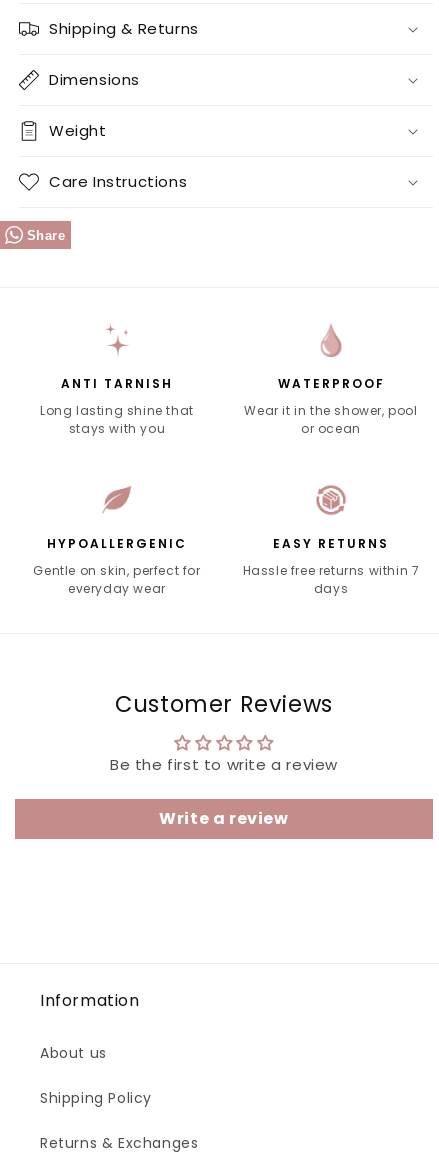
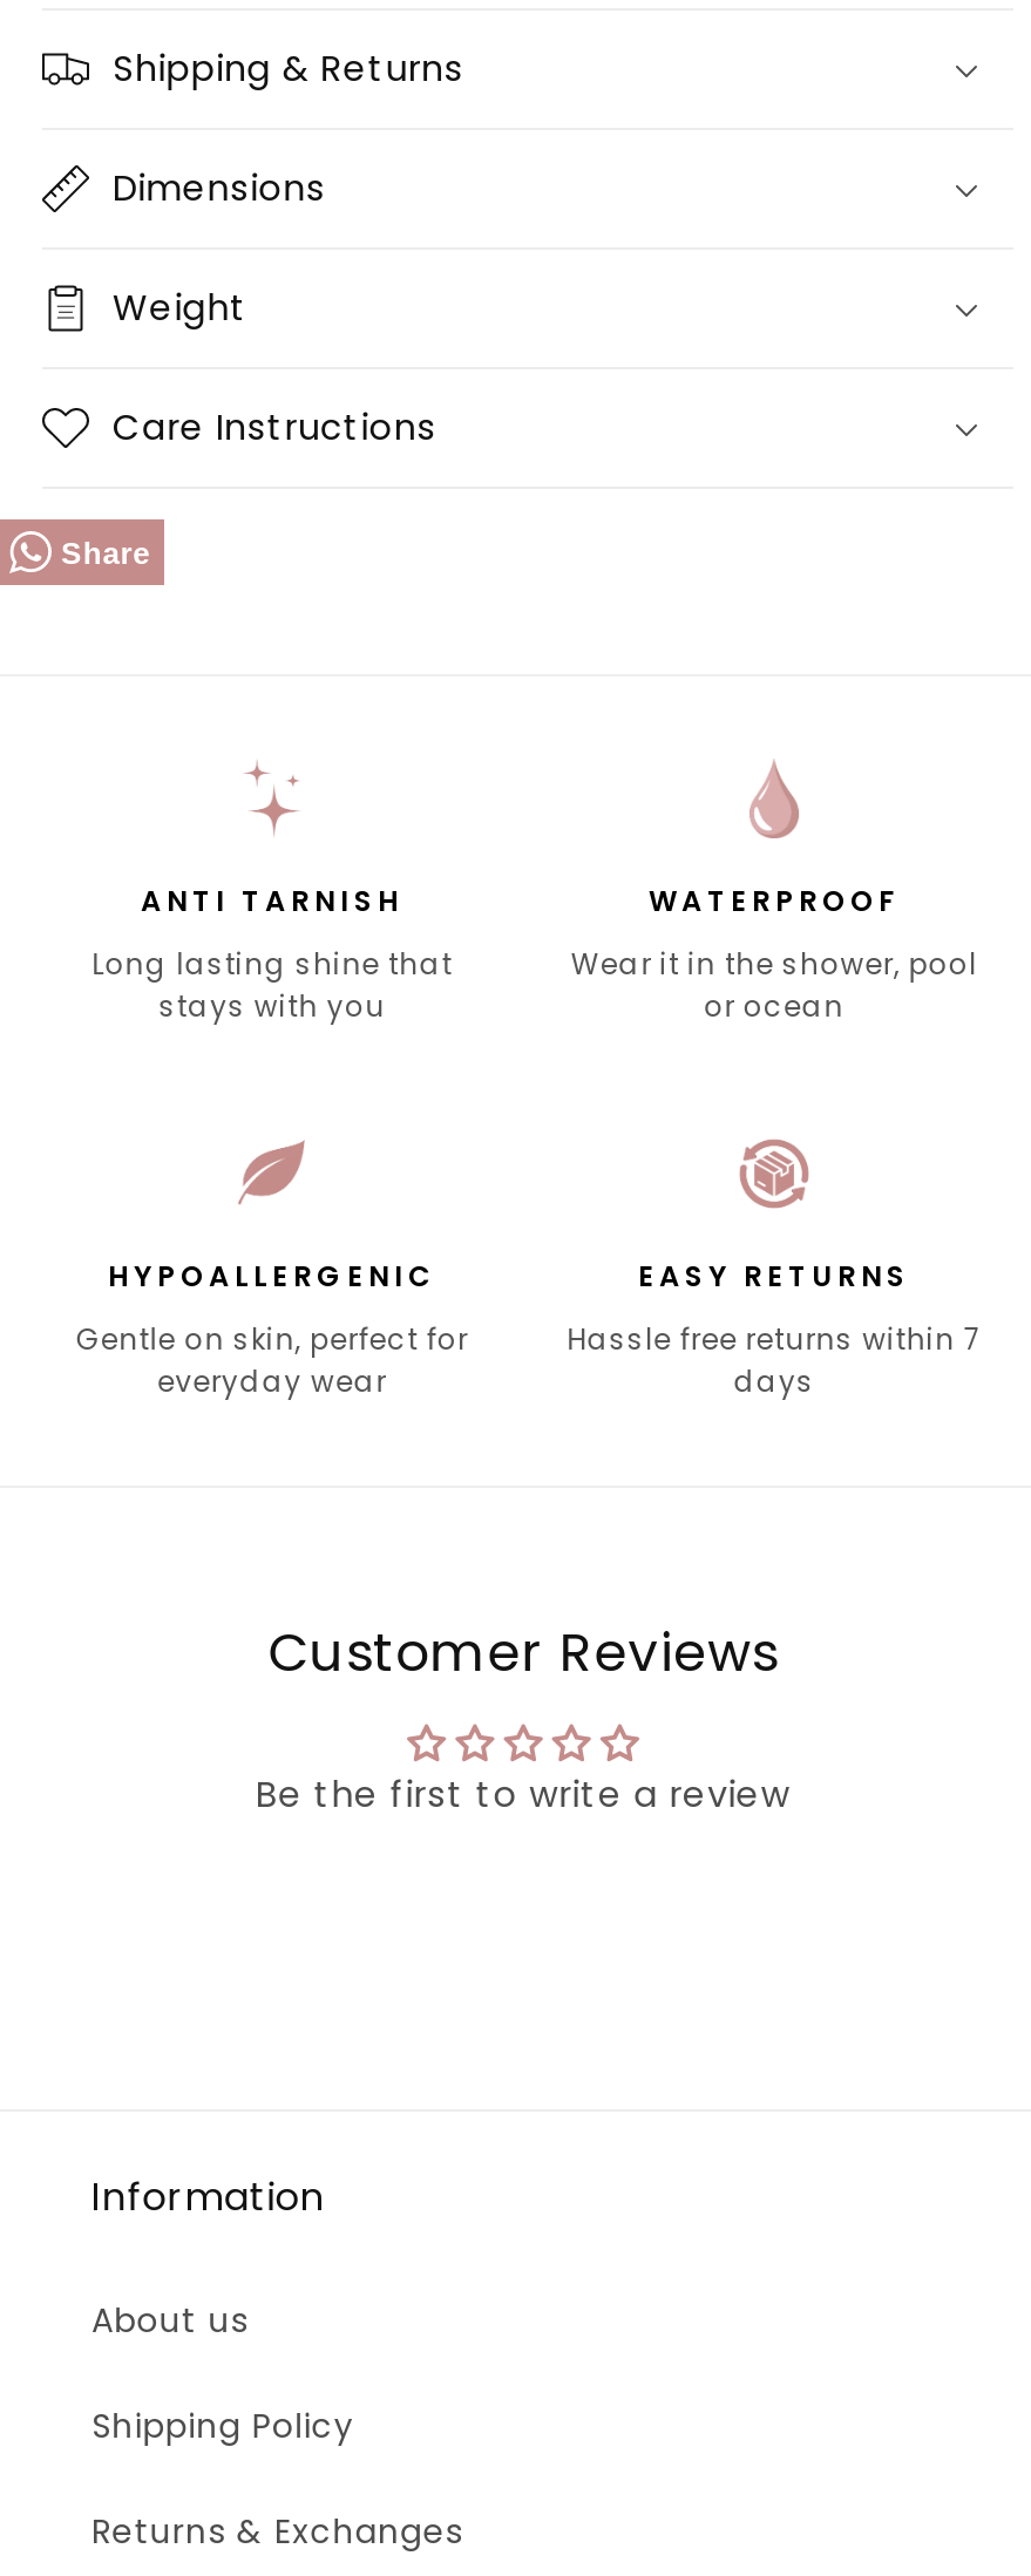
- Write a review
